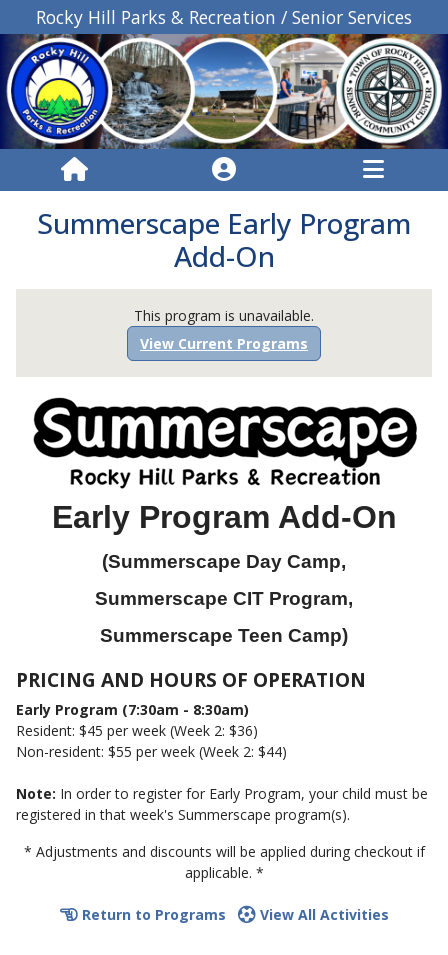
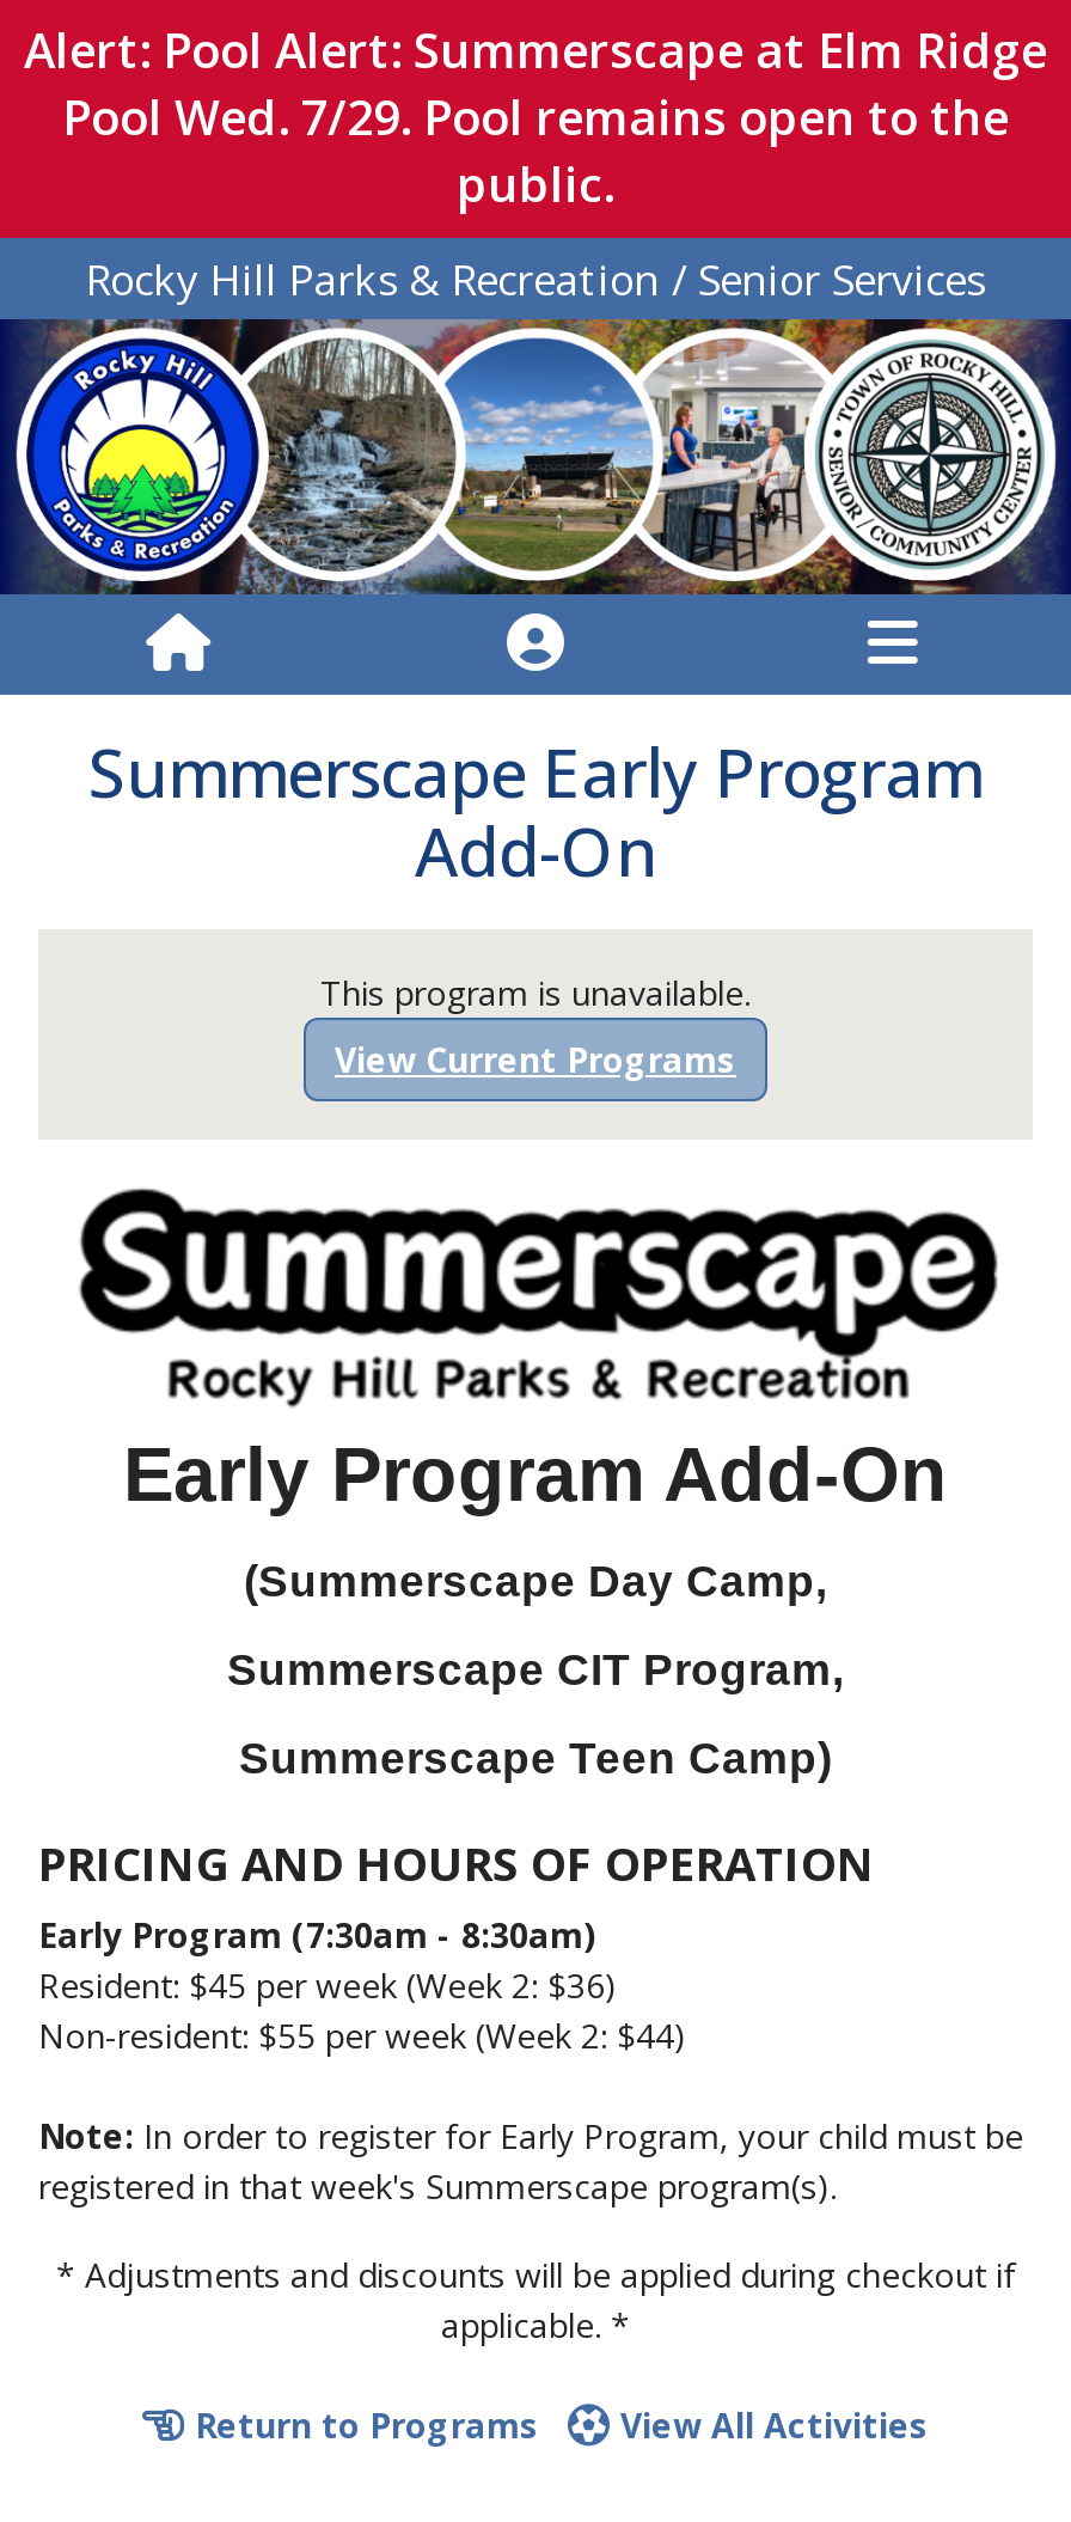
+ Alert: Pool Alert: Summerscape at Elm Ridge
+ Pool Wed. 7/29. Pool remains open to the
+ public.
